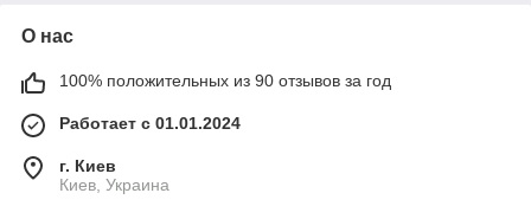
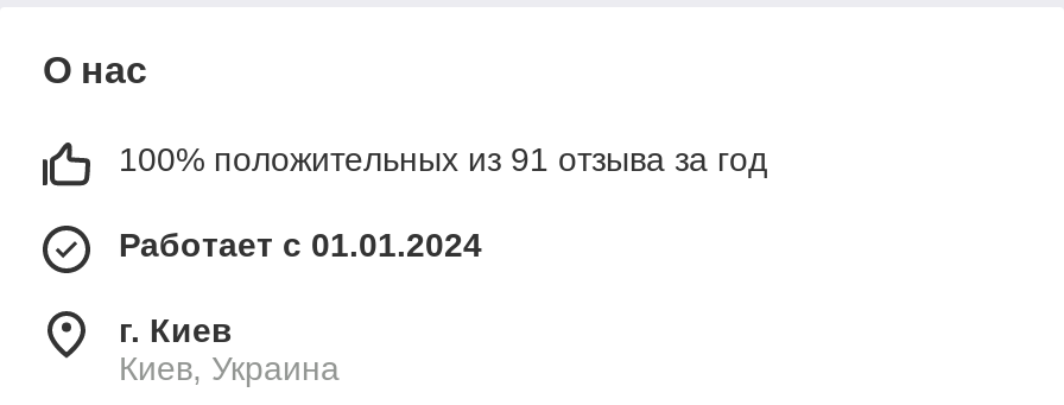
- 100% положительных из 90 отзывов за год
+ 100% положительных из 91 отзыва за год
